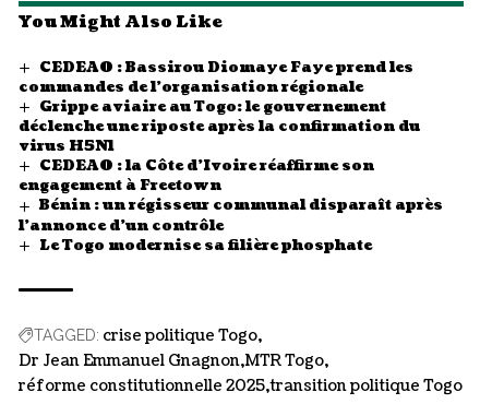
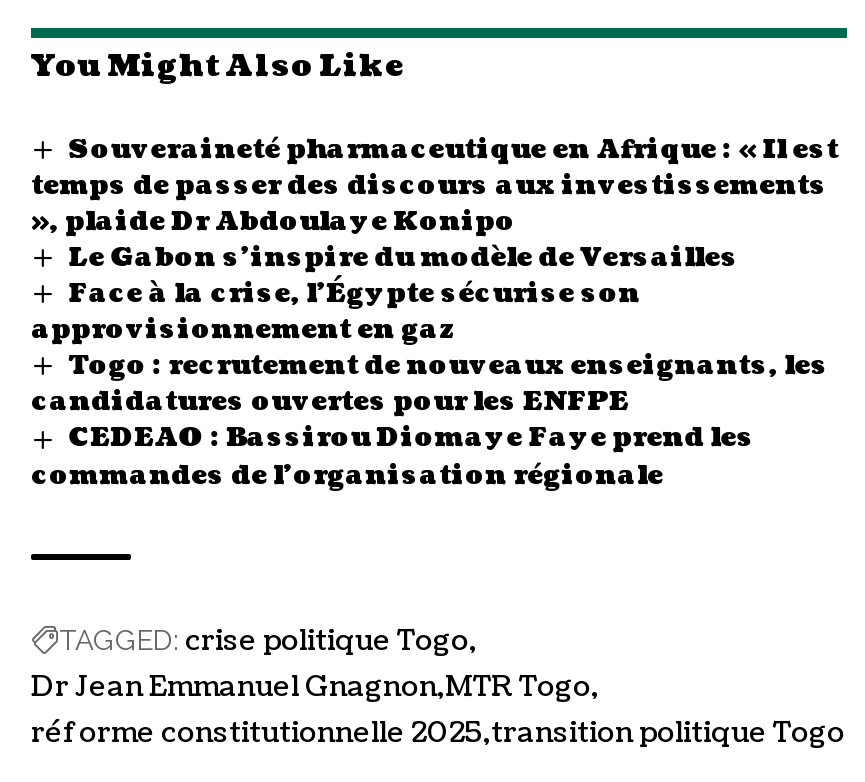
+ Souveraineté pharmaceutique en Afrique : « Il est
+ temps de passer des discours aux investissements
+ », plaide Dr Abdoulaye Konipo
+ Le Gabon s’inspire du modèle de Versailles
+ Face à la crise, l’Égypte sécurise son
+ approvisionnement en gaz
+ Togo : recrutement de nouveaux enseignants, les
+ candidatures ouvertes pour les ENFPE

moved down: CEDEAO : Bassirou Diomaye Faye prend les | commandes de l’organisation régionale

- Grippe aviaire au Togo: le gouvernement
- déclenche une riposte après la confirmation du
- virus H5N1
- CEDEAO : la Côte d’Ivoire réaffirme son
- engagement à Freetown
- Bénin : un régisseur communal disparaît après
- l’annonce d’un contrôle
- Le Togo modernise sa filière phosphate
